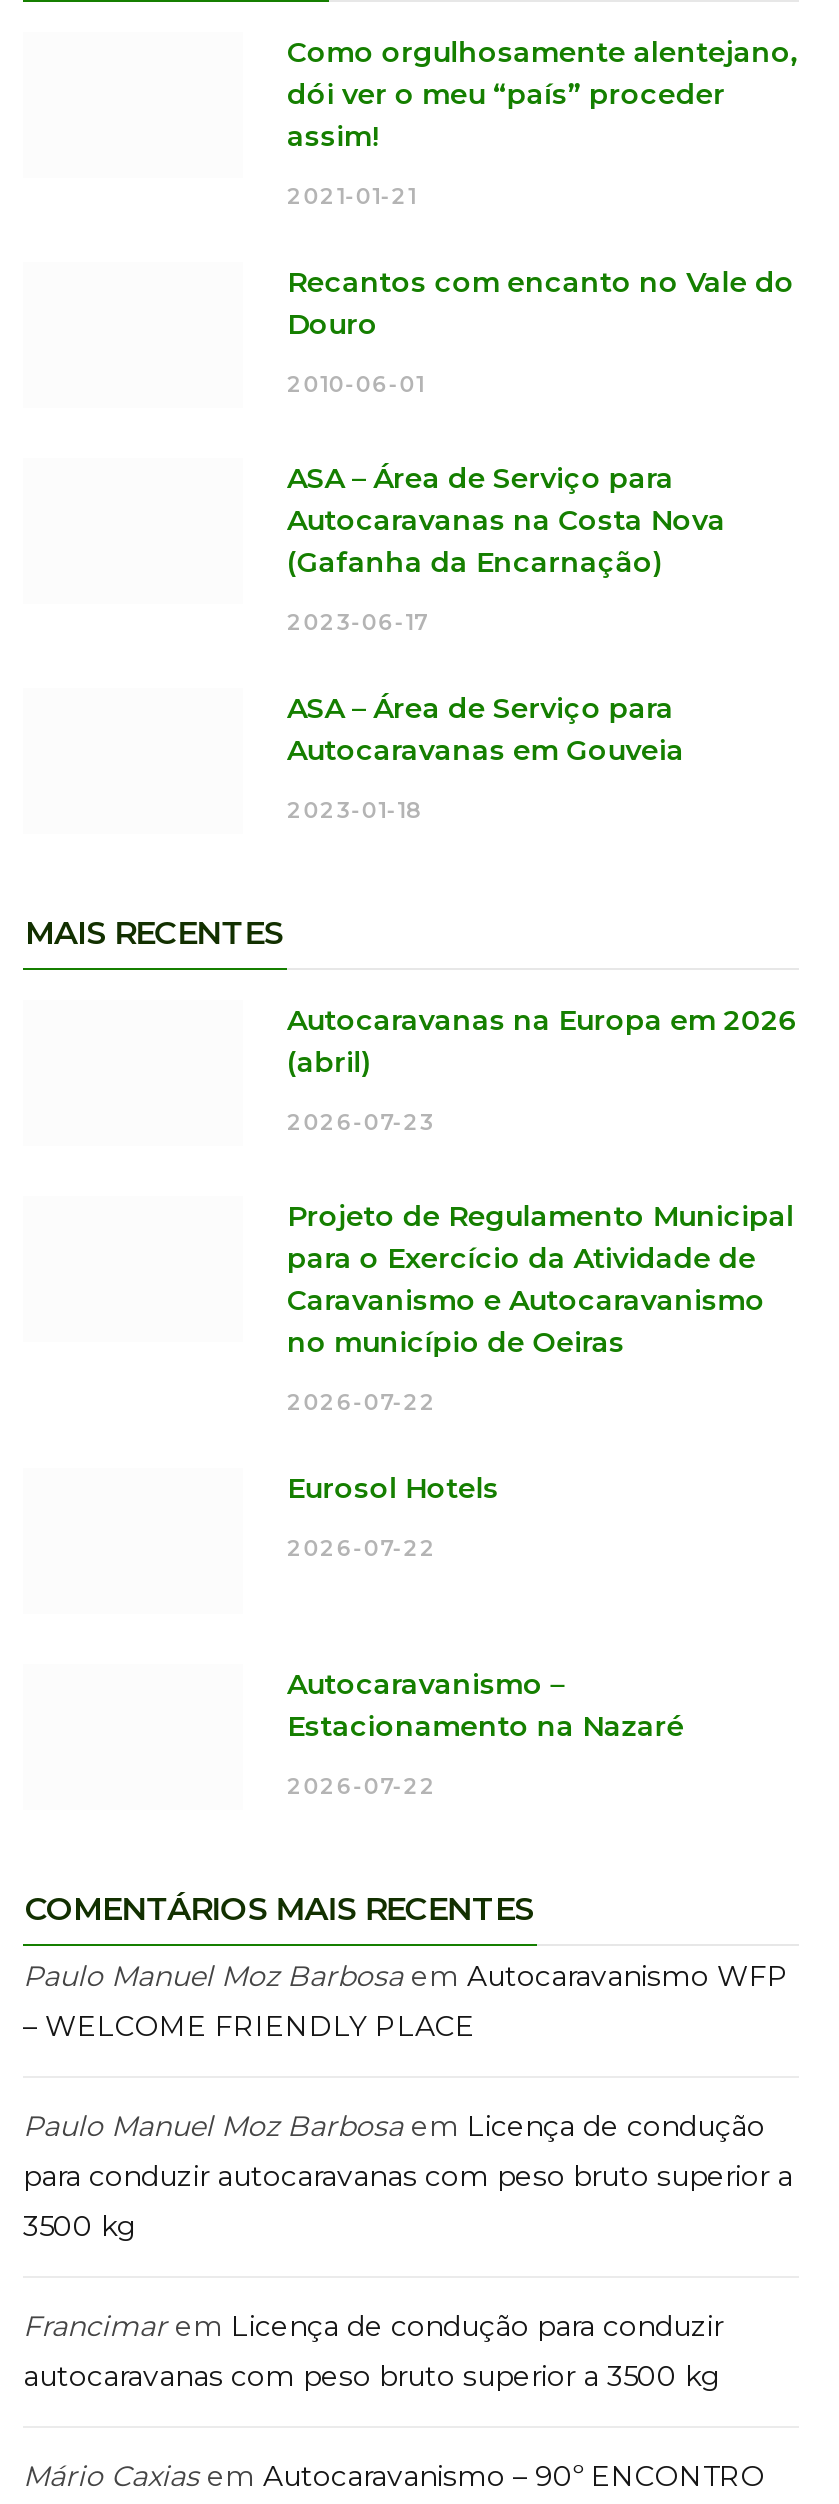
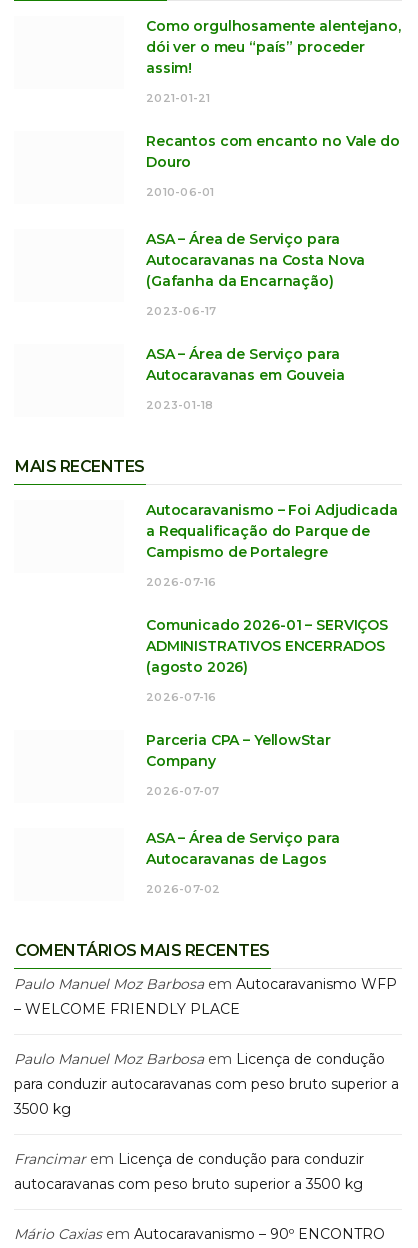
- Autocaravanas na Europa em 2026
- (abril)
+ Autocaravanismo – Foi Adjudicada
+ a Requalificação do Parque de
+ Campismo de Portalegre

- 2026-07-23
+ 2026-07-16

- Projeto de Regulamento Municipal
- para o Exercício da Atividade de
- Caravanismo e Autocaravanismo
- no município de Oeiras
+ Comunicado 2026-01 – SERVIÇOS
+ ADMINISTRATIVOS ENCERRADOS
+ (agosto 2026)

- 2026-07-22
+ 2026-07-16

- Eurosol Hotels
+ Parceria CPA – YellowStar
+ Company

- 2026-07-22
+ 2026-07-07

- Autocaravanismo –
- Estacionamento na Nazaré
+ ASA – Área de Serviço para
+ Autocaravanas de Lagos

- 2026-07-22
+ 2026-07-02
